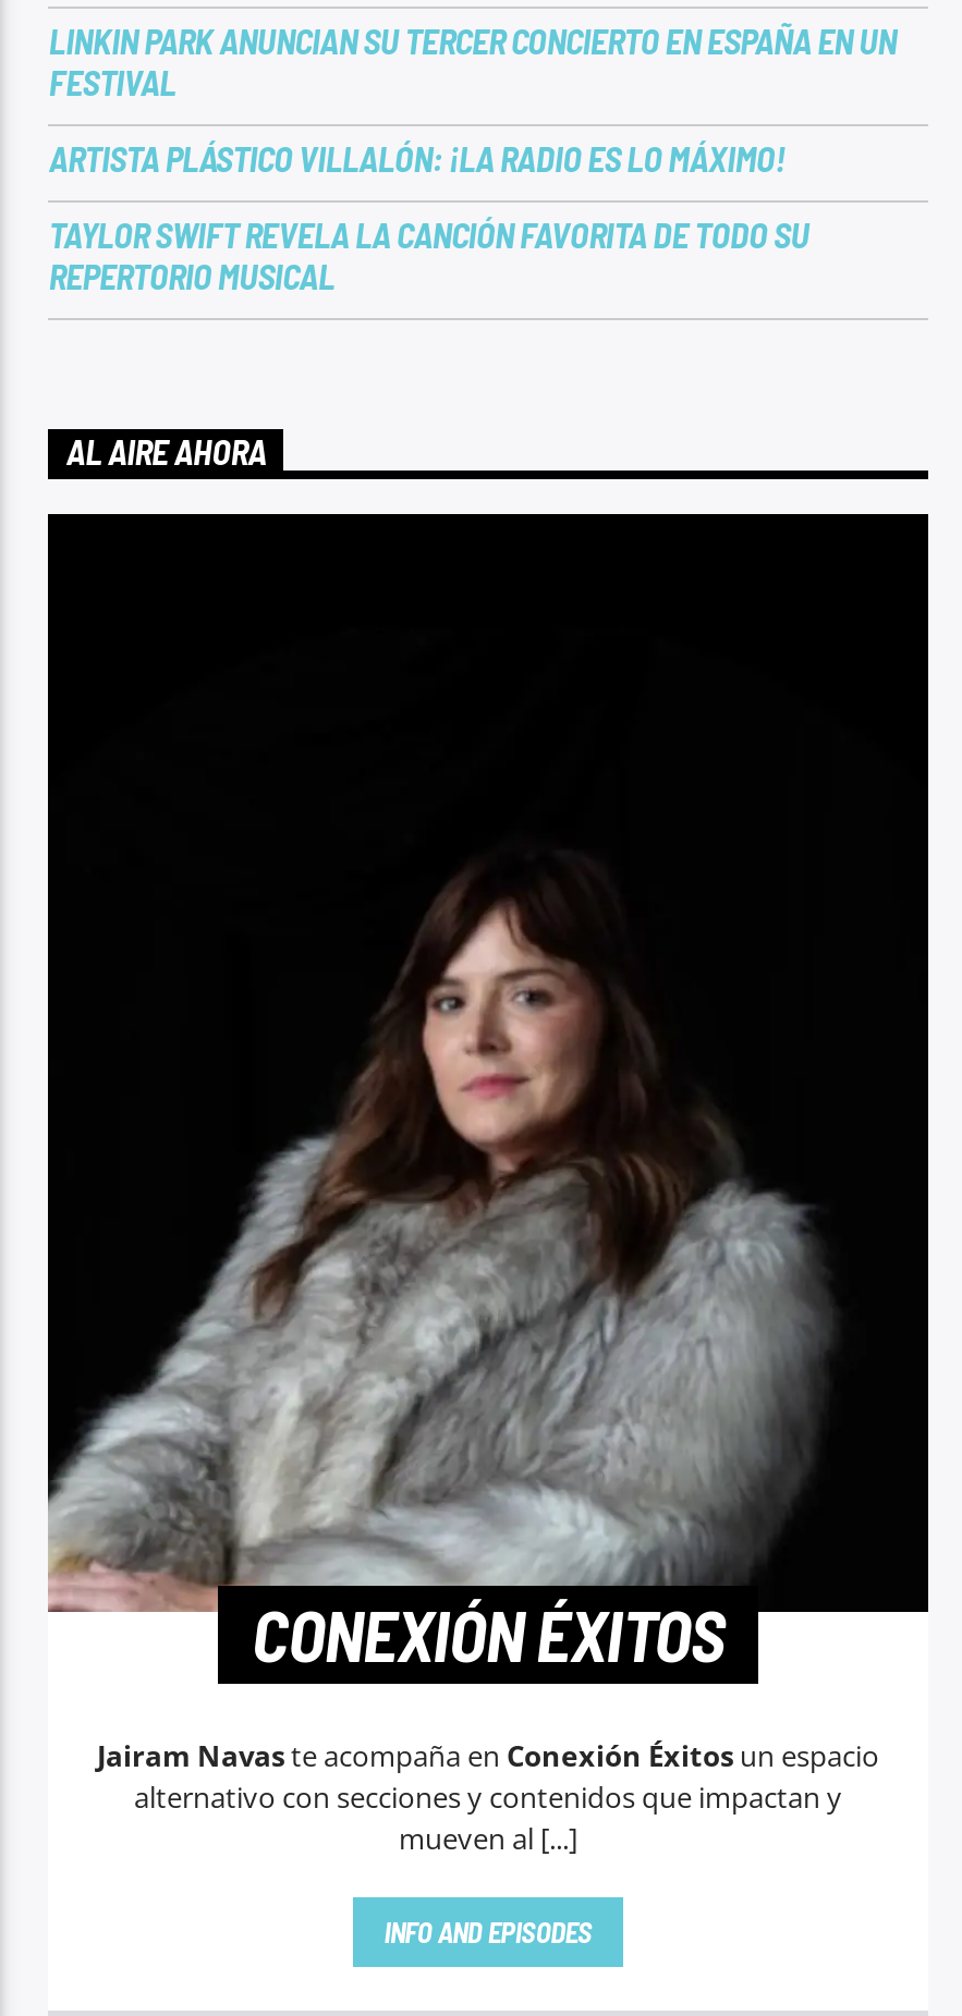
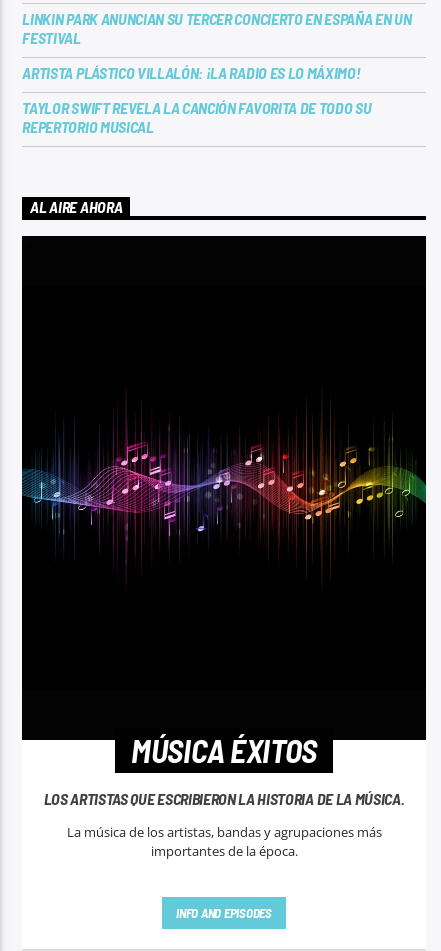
- [image]
- CONEXIÓN ÉXITOS
- Jairam Navaste acompaña en Conexión Éxitos un espacio
- alternativo con secciones y contenidos que impactan y
- mueven al [...]
+ [image]
+ MÚSICA ÉXITOS
+ LOS ARTISTAS QUE ESCRIBIERON LA HISTORIA DE LA MÚSICA.
+ La música de los artistas, bandas y agrupaciones más
+ importantes de la época.
